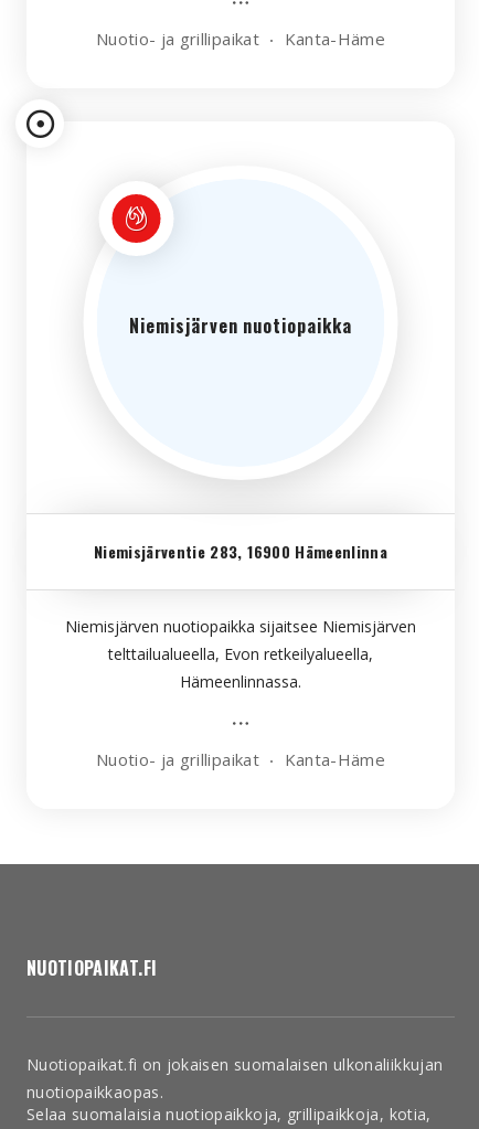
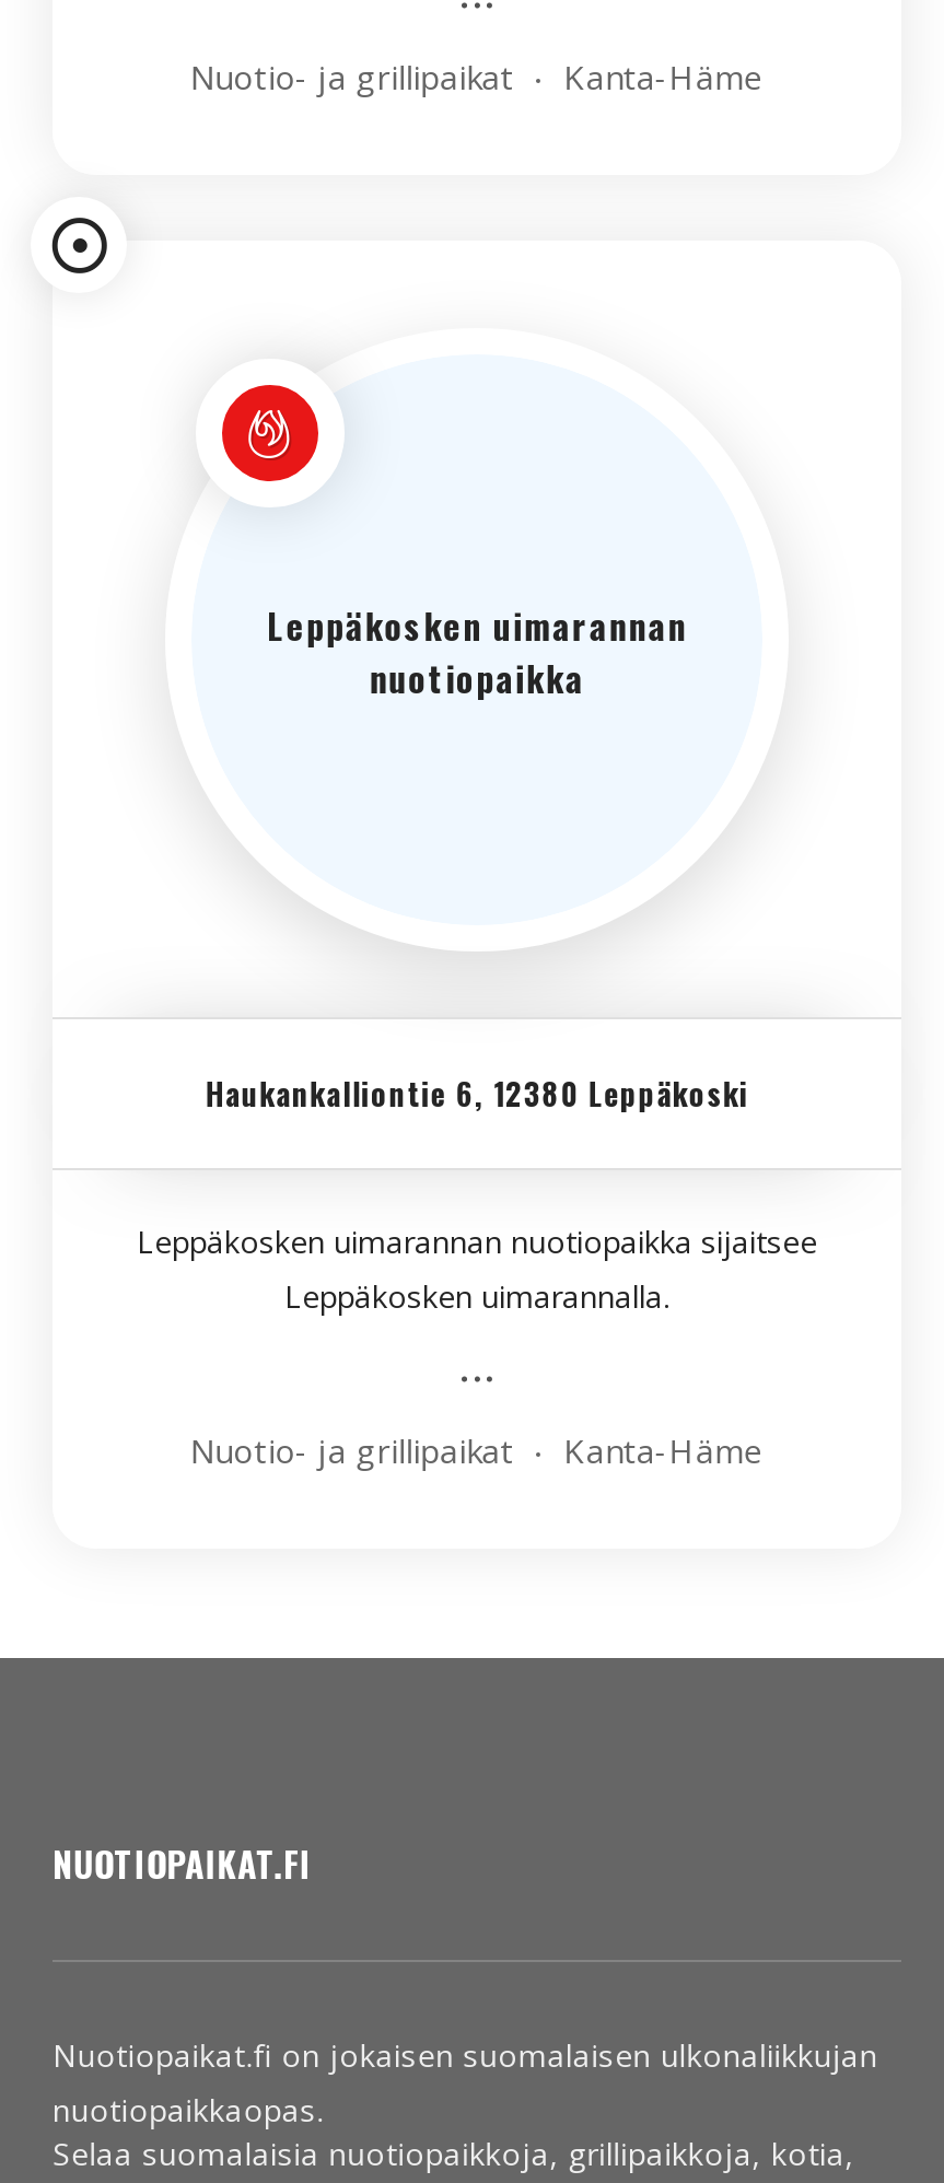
- Niemisjärven nuotiopaikka
+ Leppäkosken uimarannan
+ nuotiopaikka

- Niemisjärventie 283, 16900 Hämeenlinna
+ Haukankalliontie 6, 12380 Leppäkoski

- Niemisjärven nuotiopaikka sijaitsee Niemisjärven
- telttailualueella, Evon retkeilyalueella,
- Hämeenlinnassa.
+ Leppäkosken uimarannan nuotiopaikka sijaitsee
+ Leppäkosken uimarannalla.
